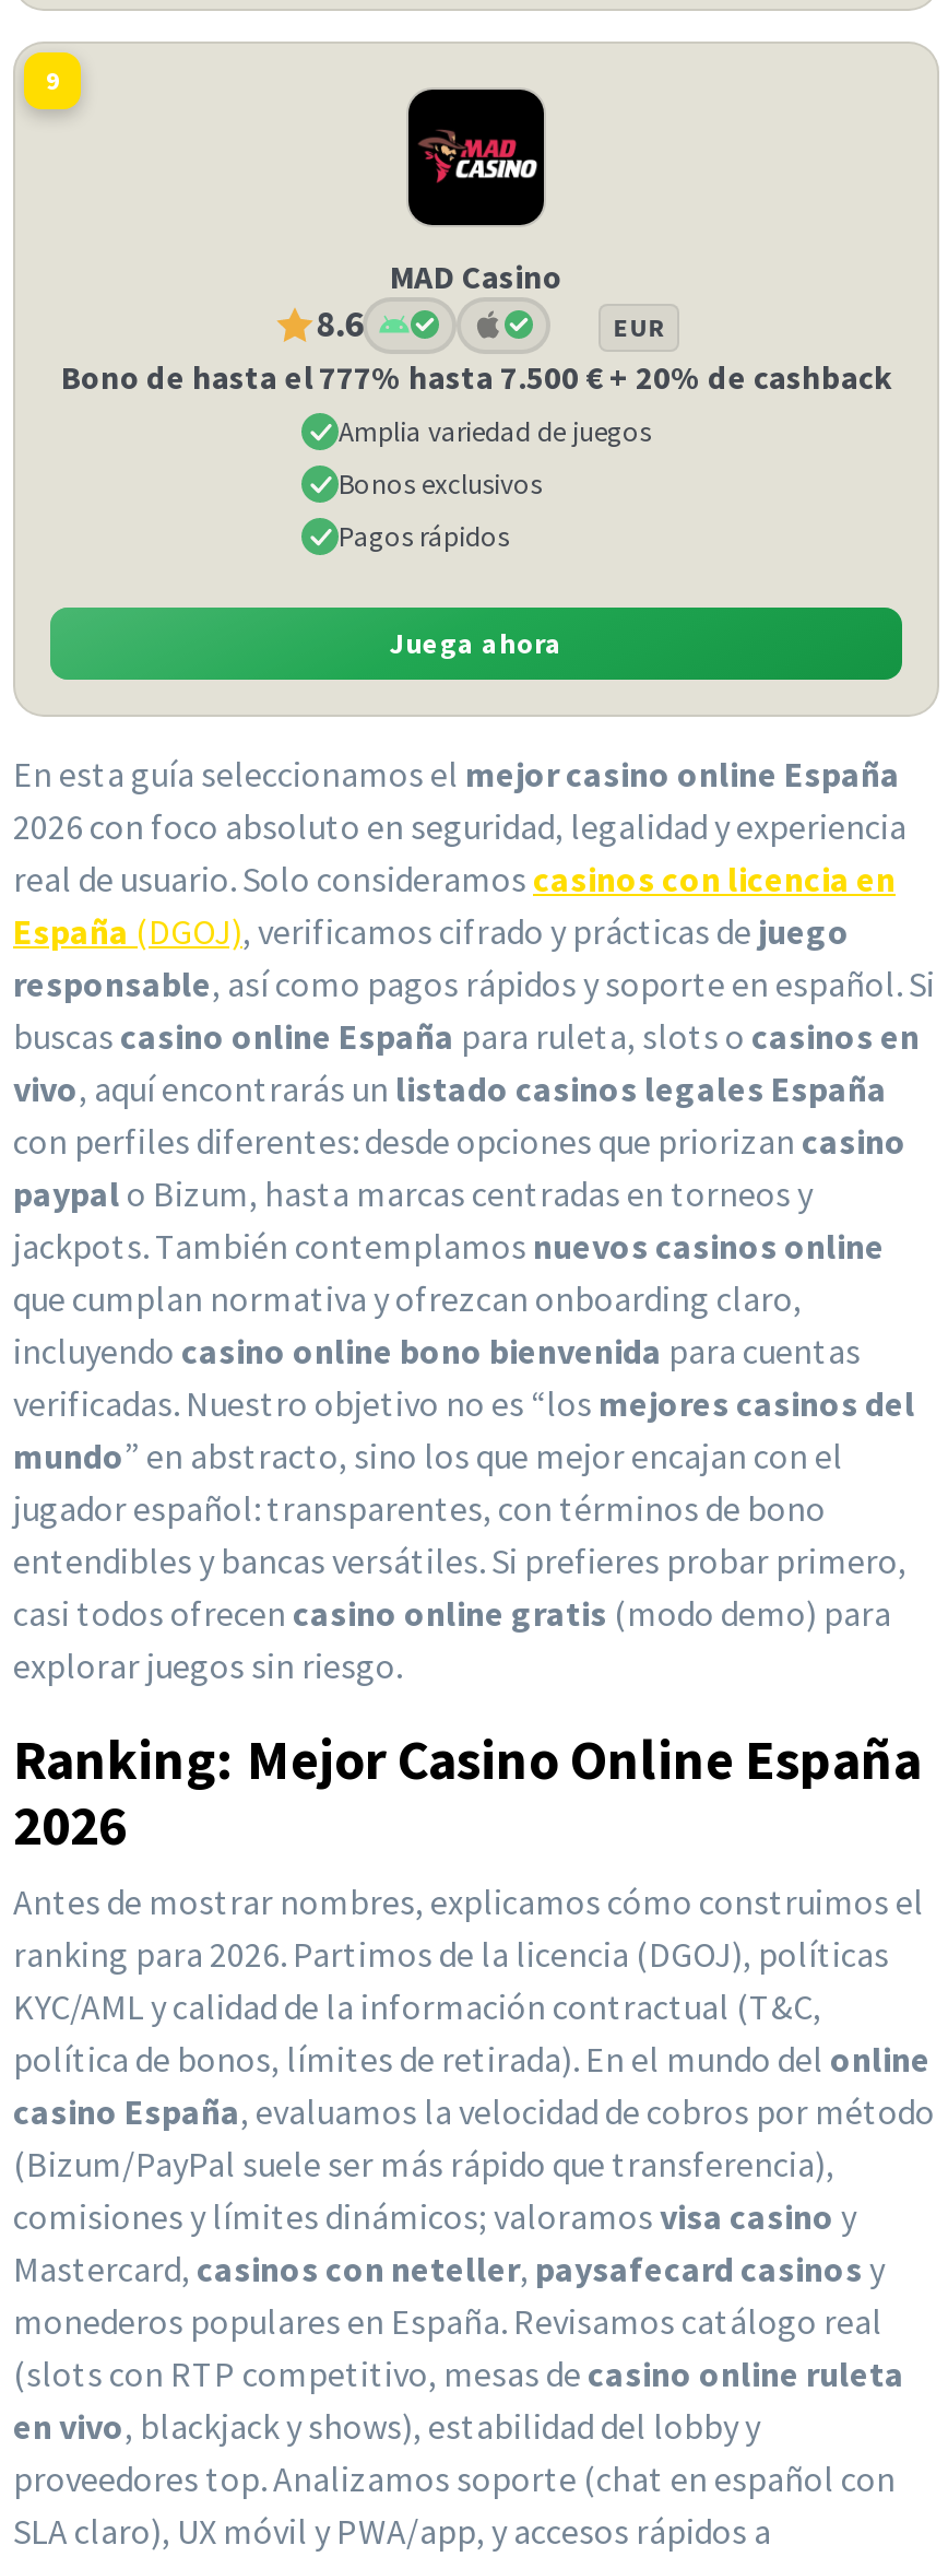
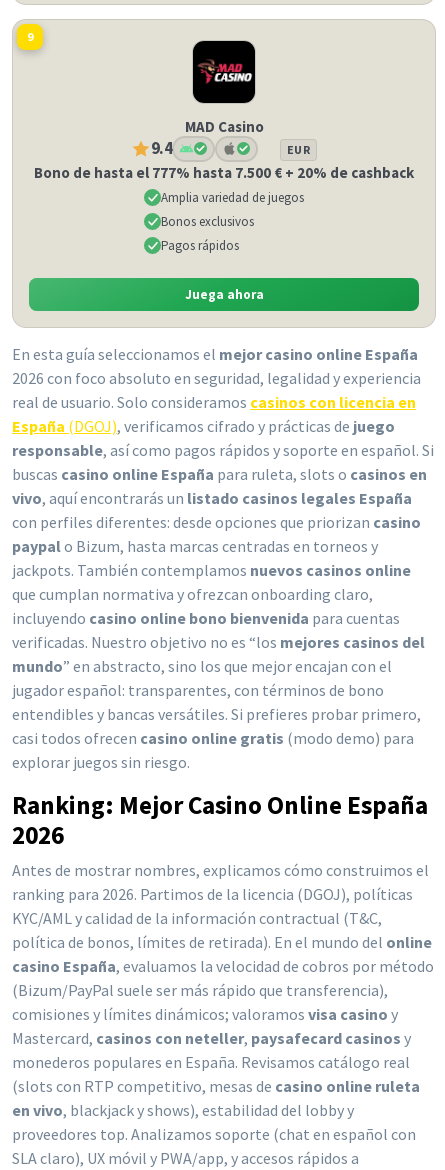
- 8.6
+ 9.4
